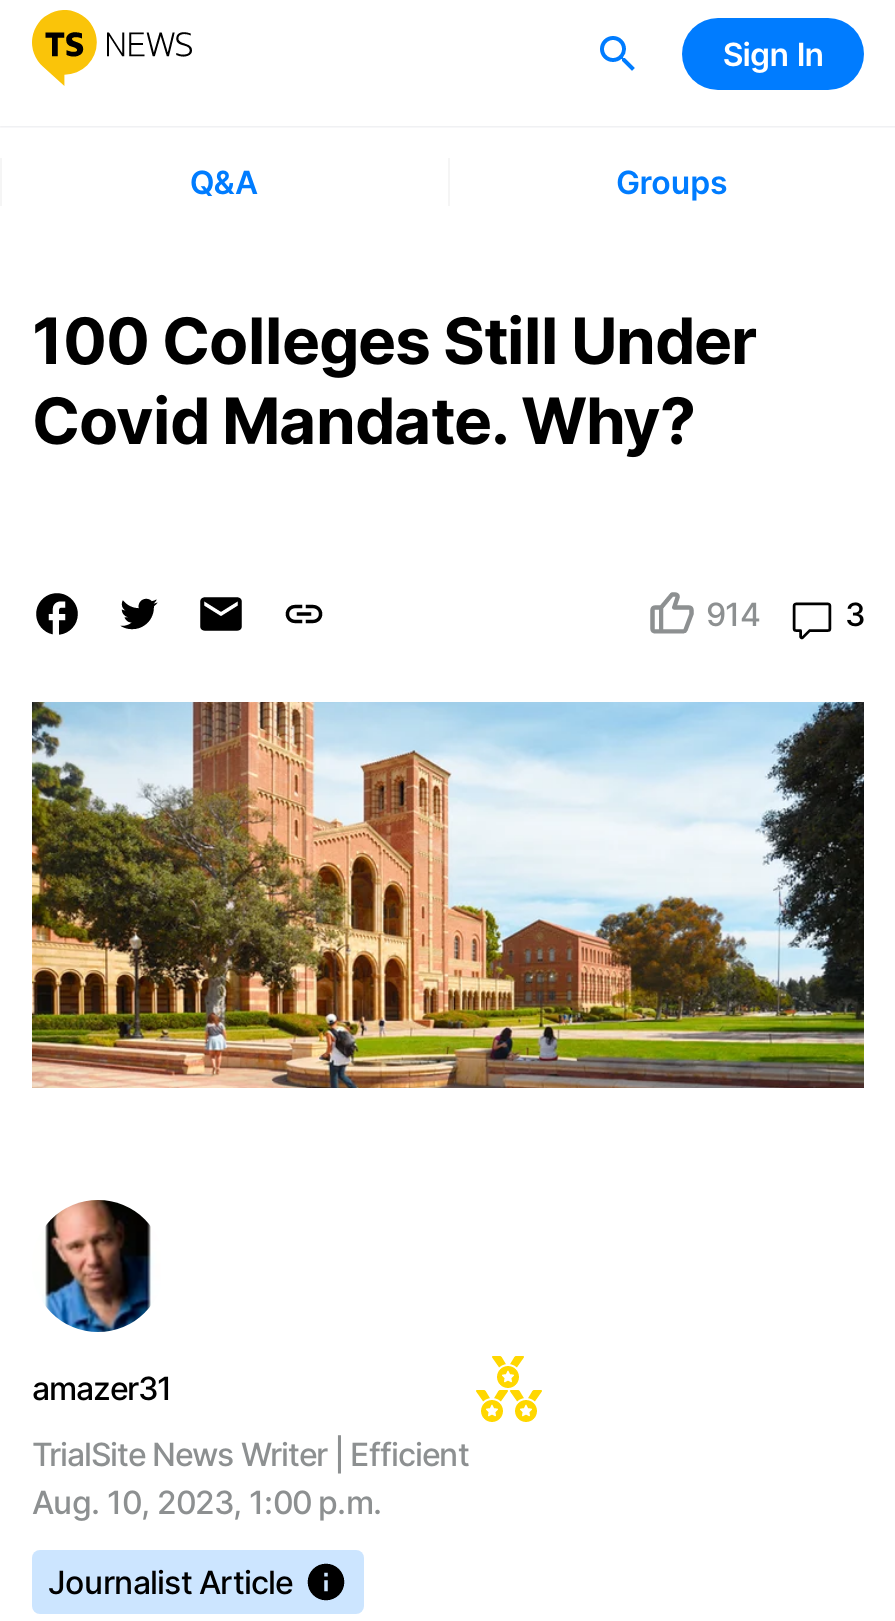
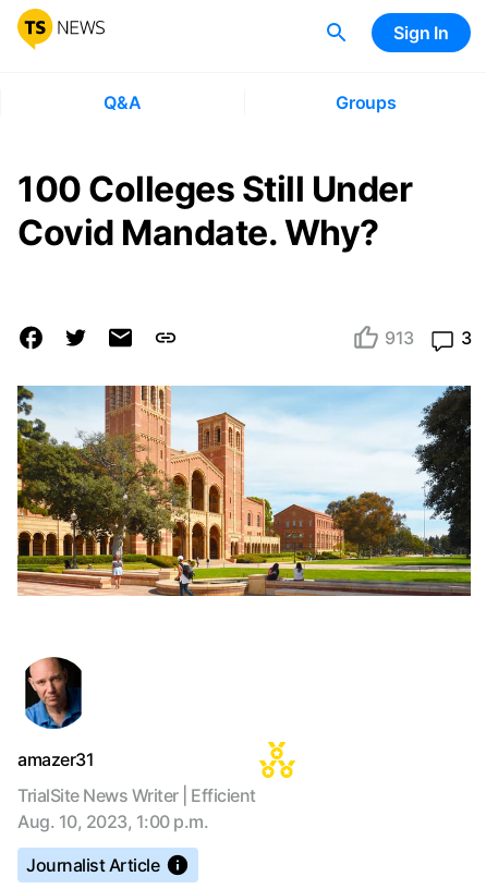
- 914
+ 913
